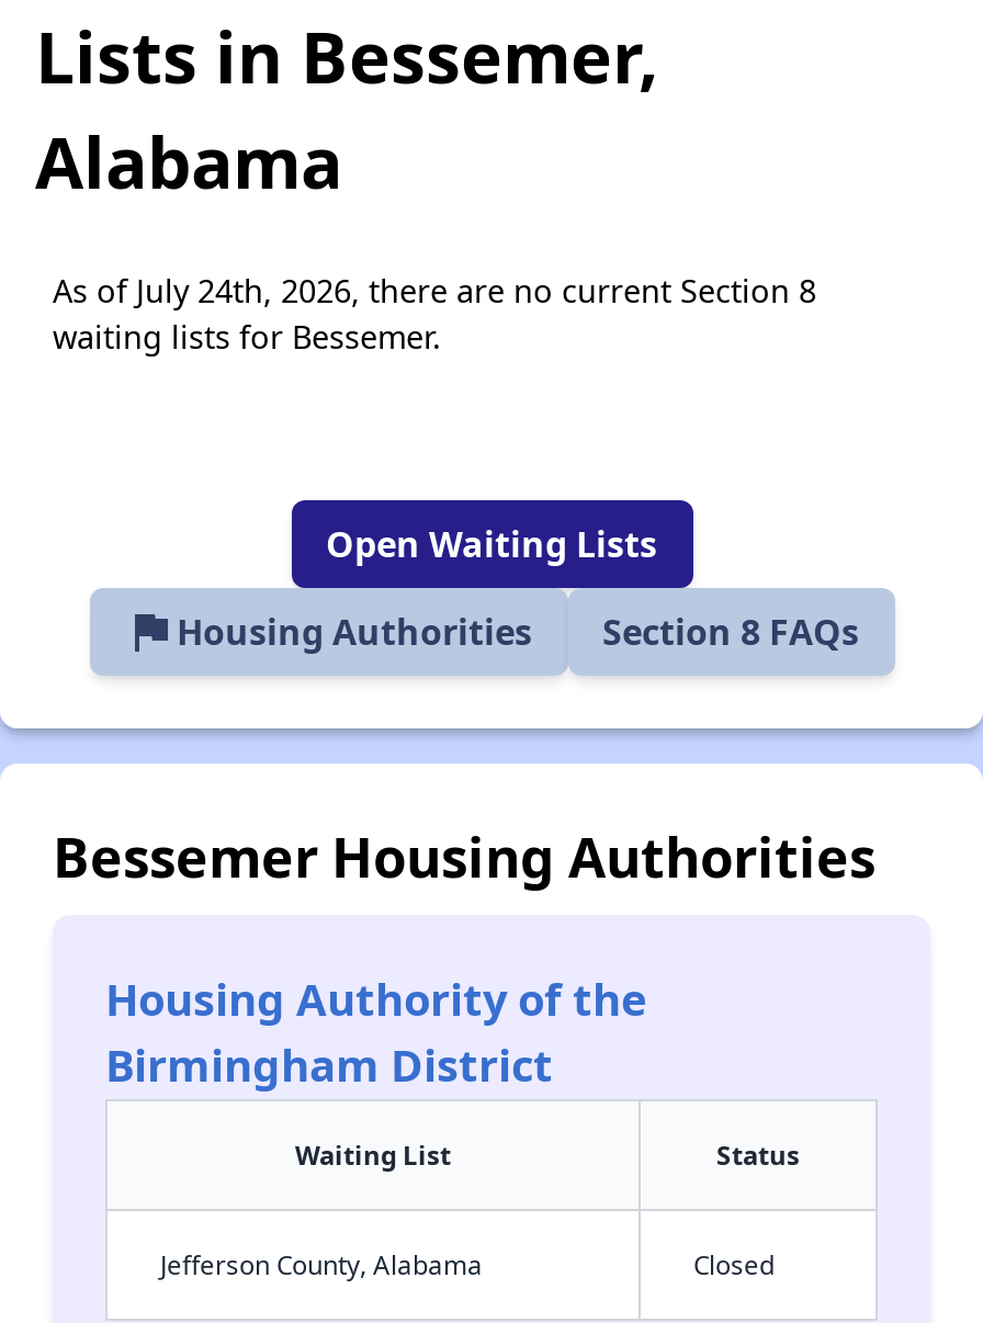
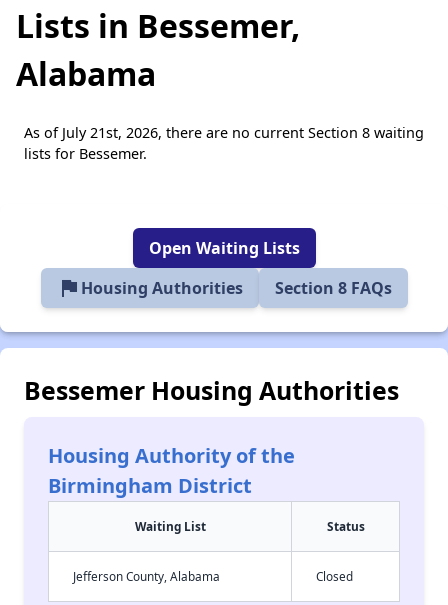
- As of July 24th, 2026, there are no current Section 8
- waiting lists for Bessemer.
+ As of July 21st, 2026, there are no current Section 8 waiting
+ lists for Bessemer.
